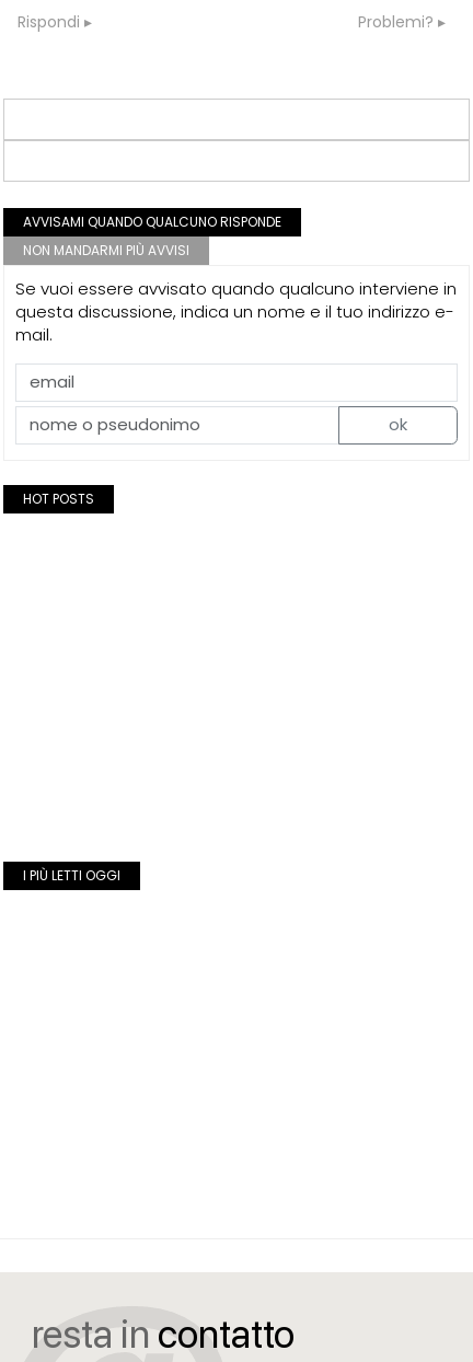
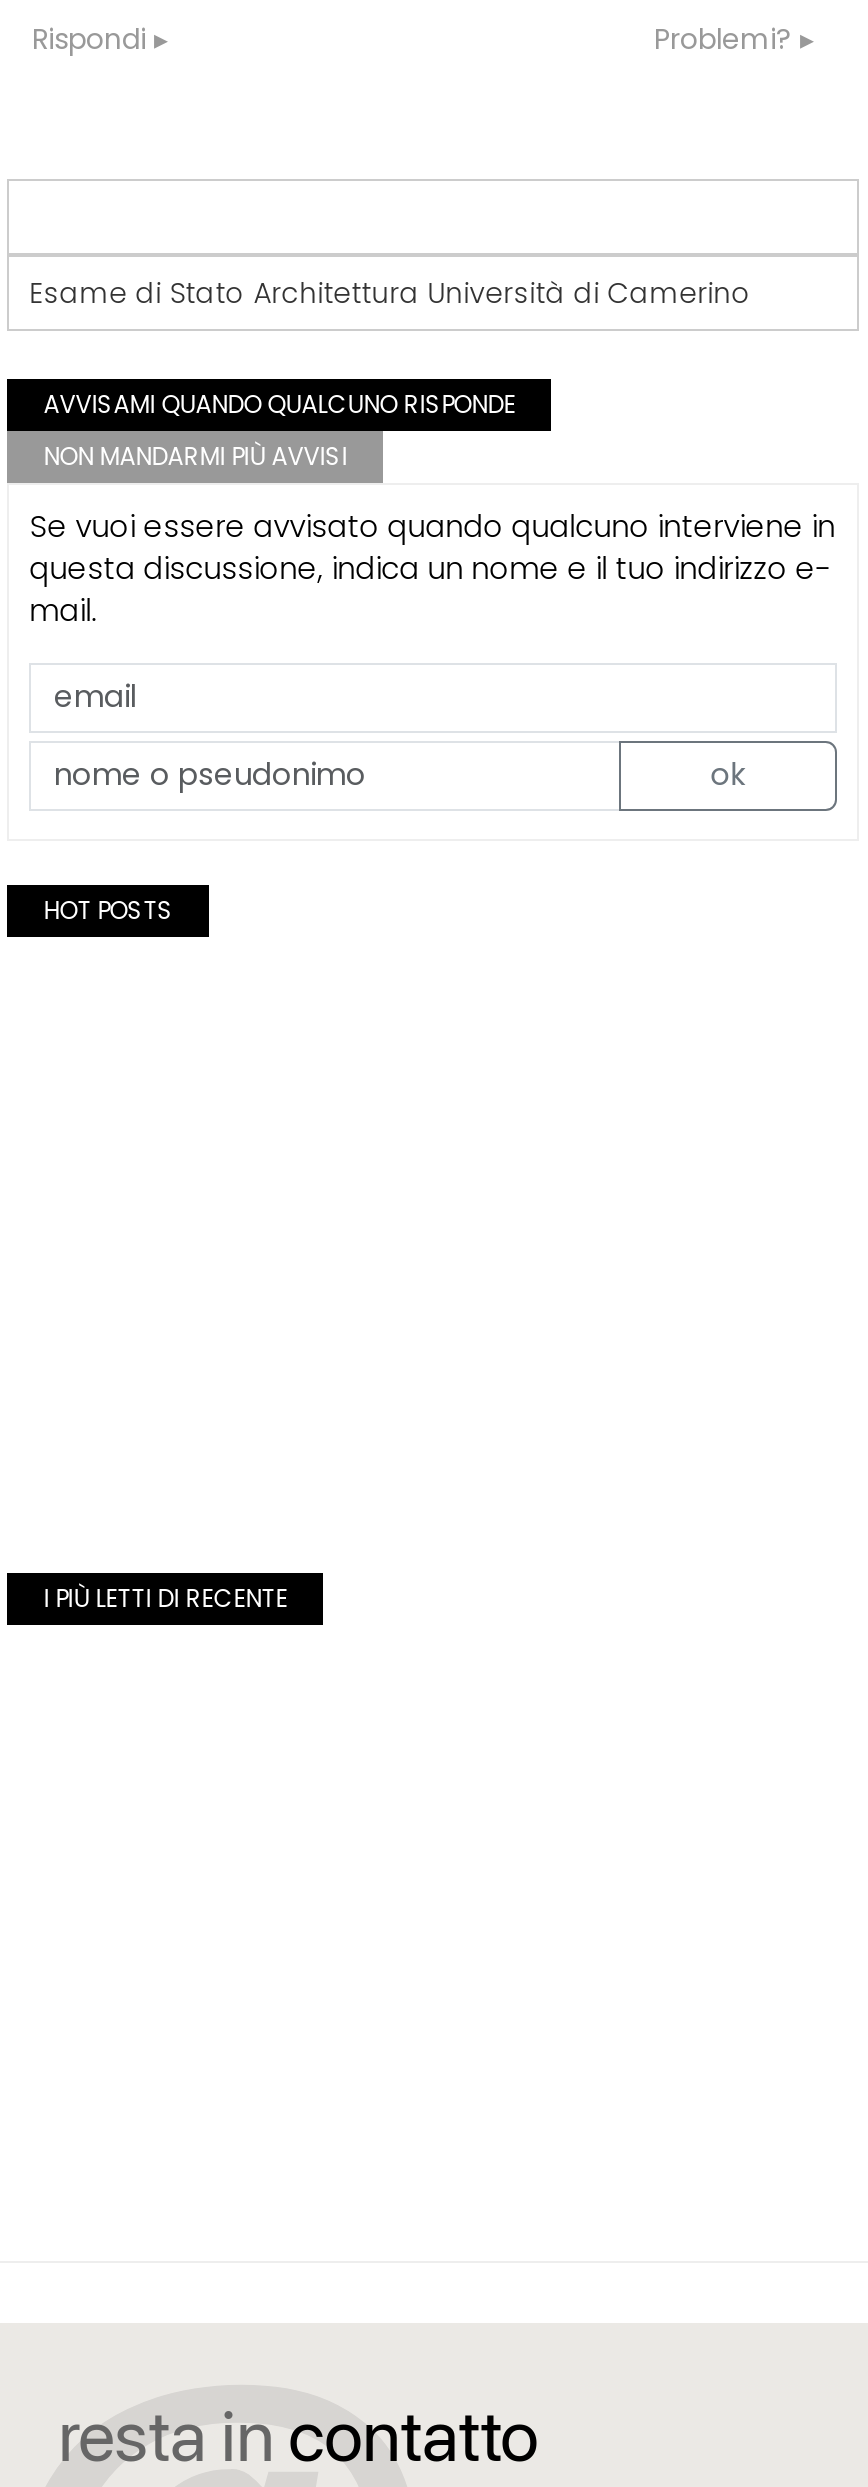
+ Esame di Stato Architettura Università di Camerino

- I PIÙ LETTI OGGI
+ I PIÙ LETTI DI RECENTE
